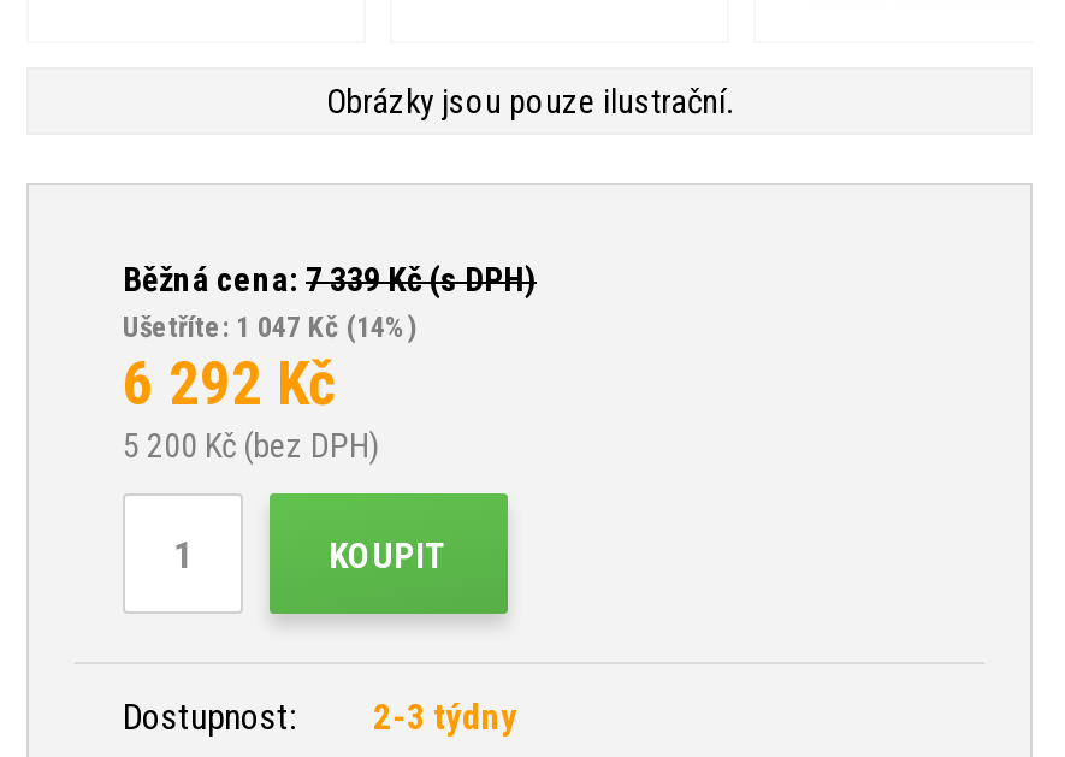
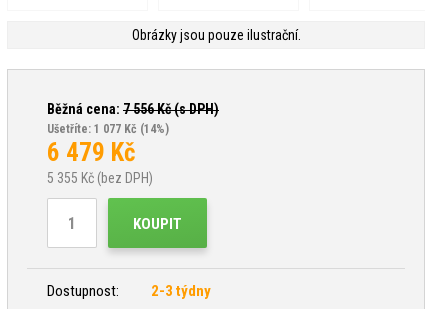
- Běžná cena: 7 339Kč (s DPH)
+ Běžná cena: 7 556Kč (s DPH)

- Ušetříte: 1 047 Kč (14%)
+ Ušetříte: 1 077 Kč (14%)

- 6 292 Kč
+ 6 479 Kč

- 5 200 Kč (bez DPH)
+ 5 355 Kč (bez DPH)
